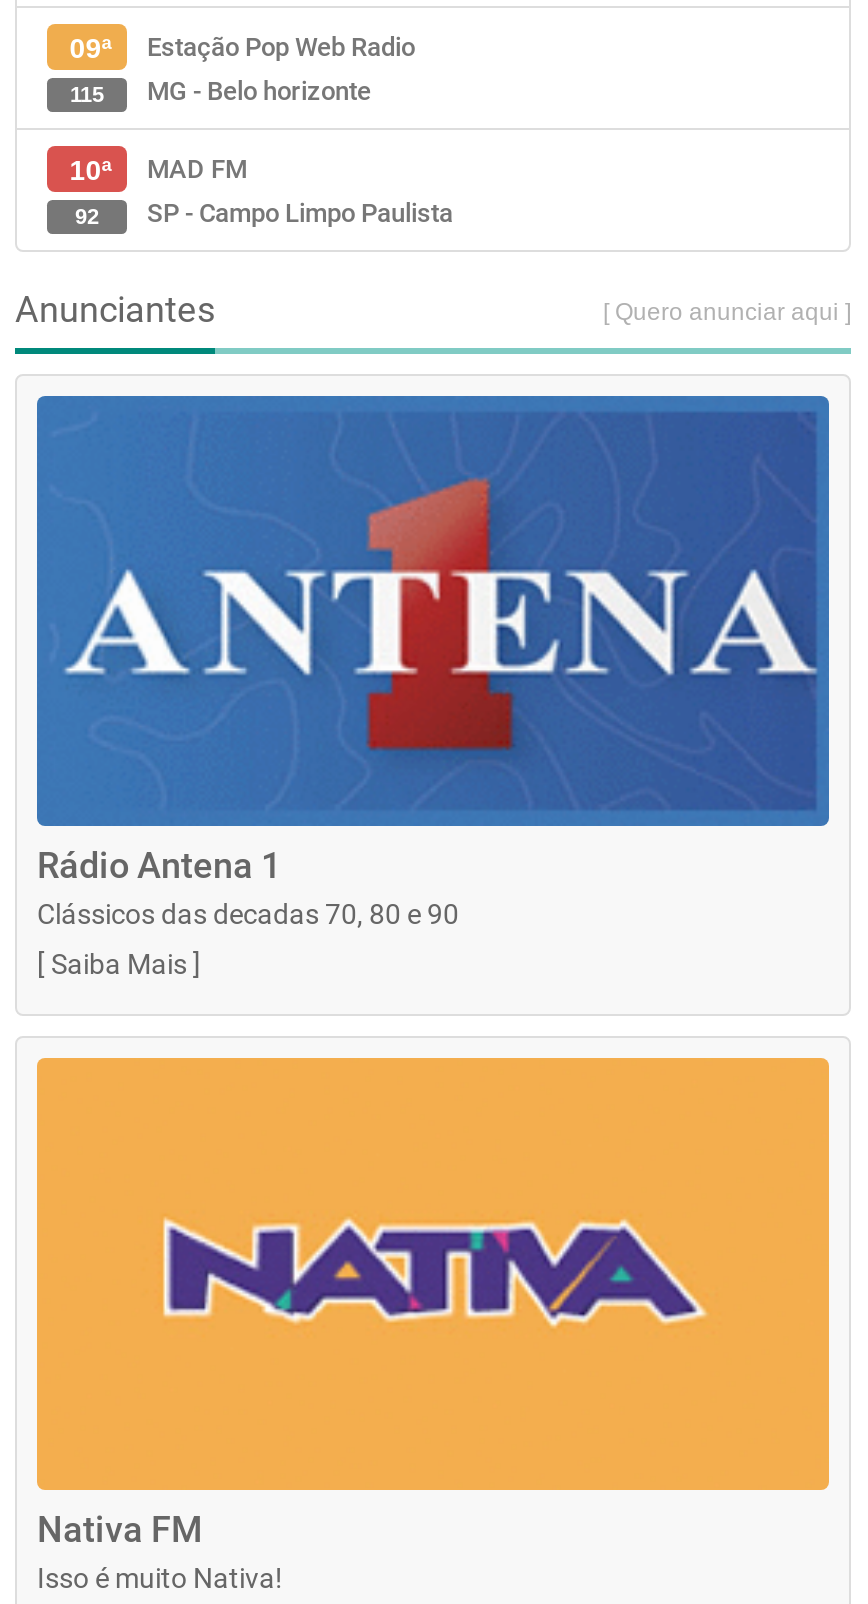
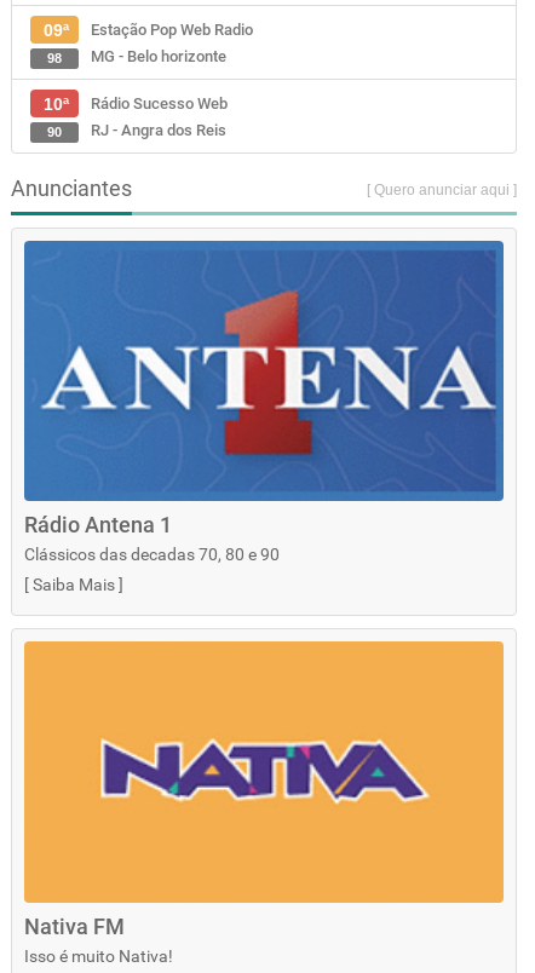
- 115 MG - Belo horizonte
+ 98 MG - Belo horizonte

- MAD FM
+ Rádio Sucesso Web

- SP - Campo Limpo Paulista
- 92
+ RJ - Angra dos Reis
+ 90
